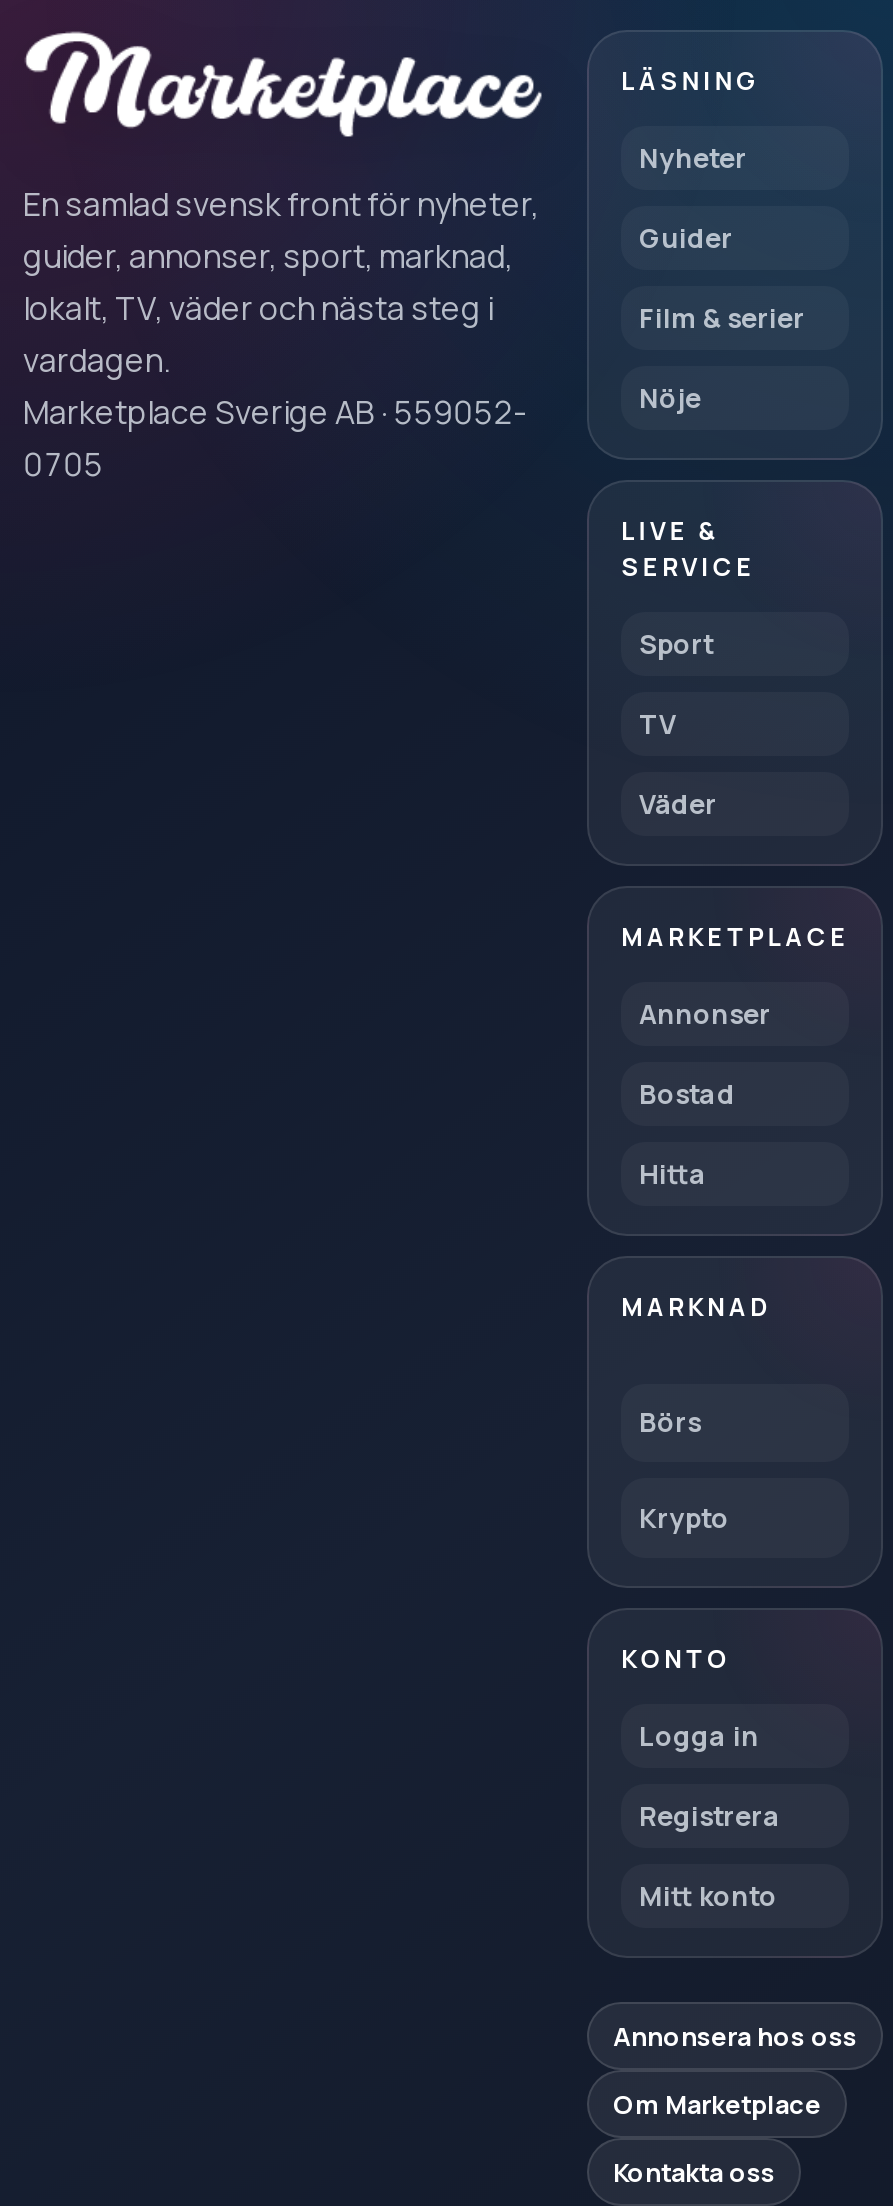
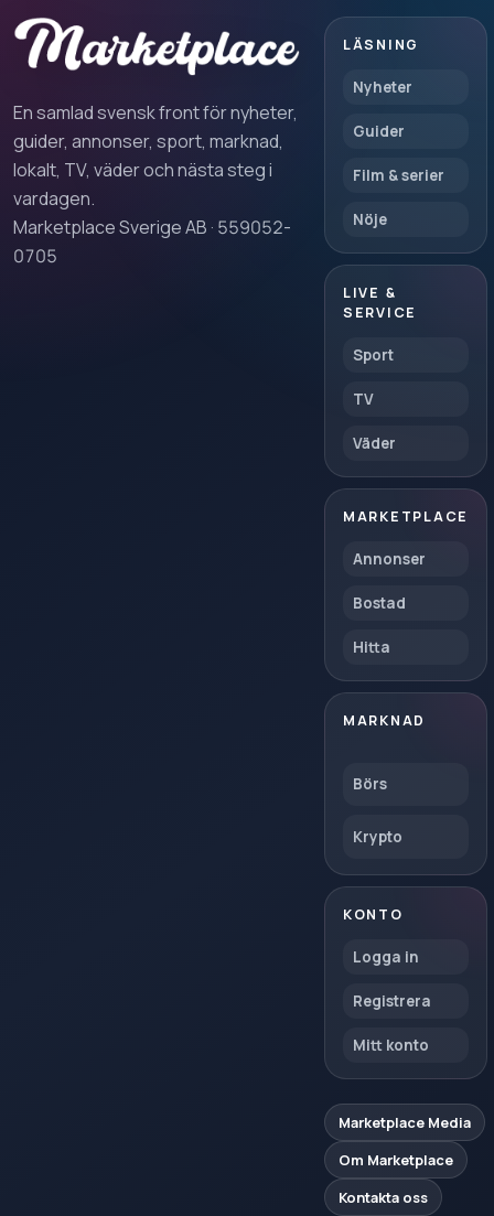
- Annonsera hos oss
+ Marketplace Media
